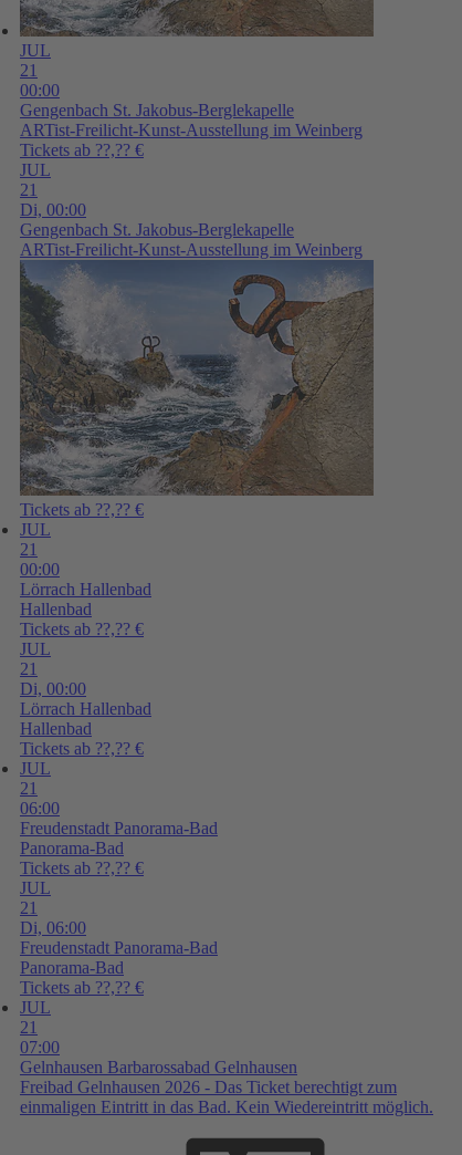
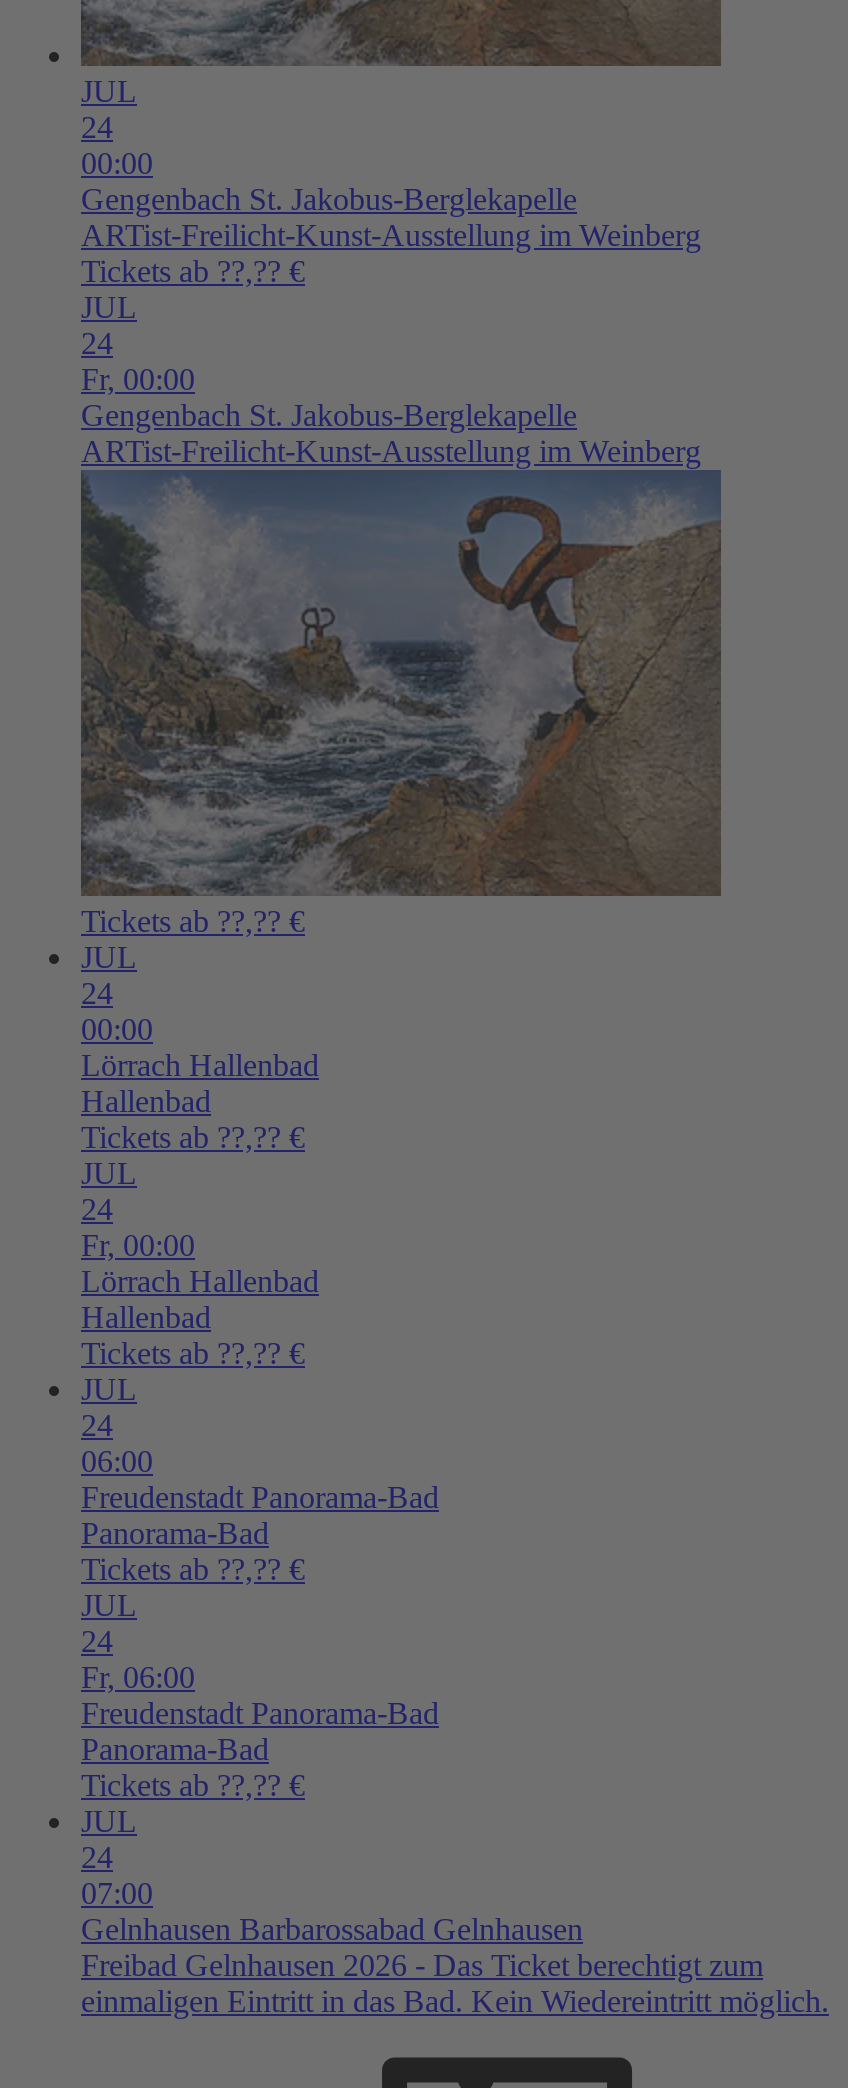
- 21
+ 24

- 21
- Di, 00:00
+ 24
+ Fr, 00:00

- 21
+ 24

- 21
- Di, 00:00
+ 24
+ Fr, 00:00

- 21
+ 24

- 21
- Di, 06:00
+ 24
+ Fr, 06:00

- 21
+ 24
